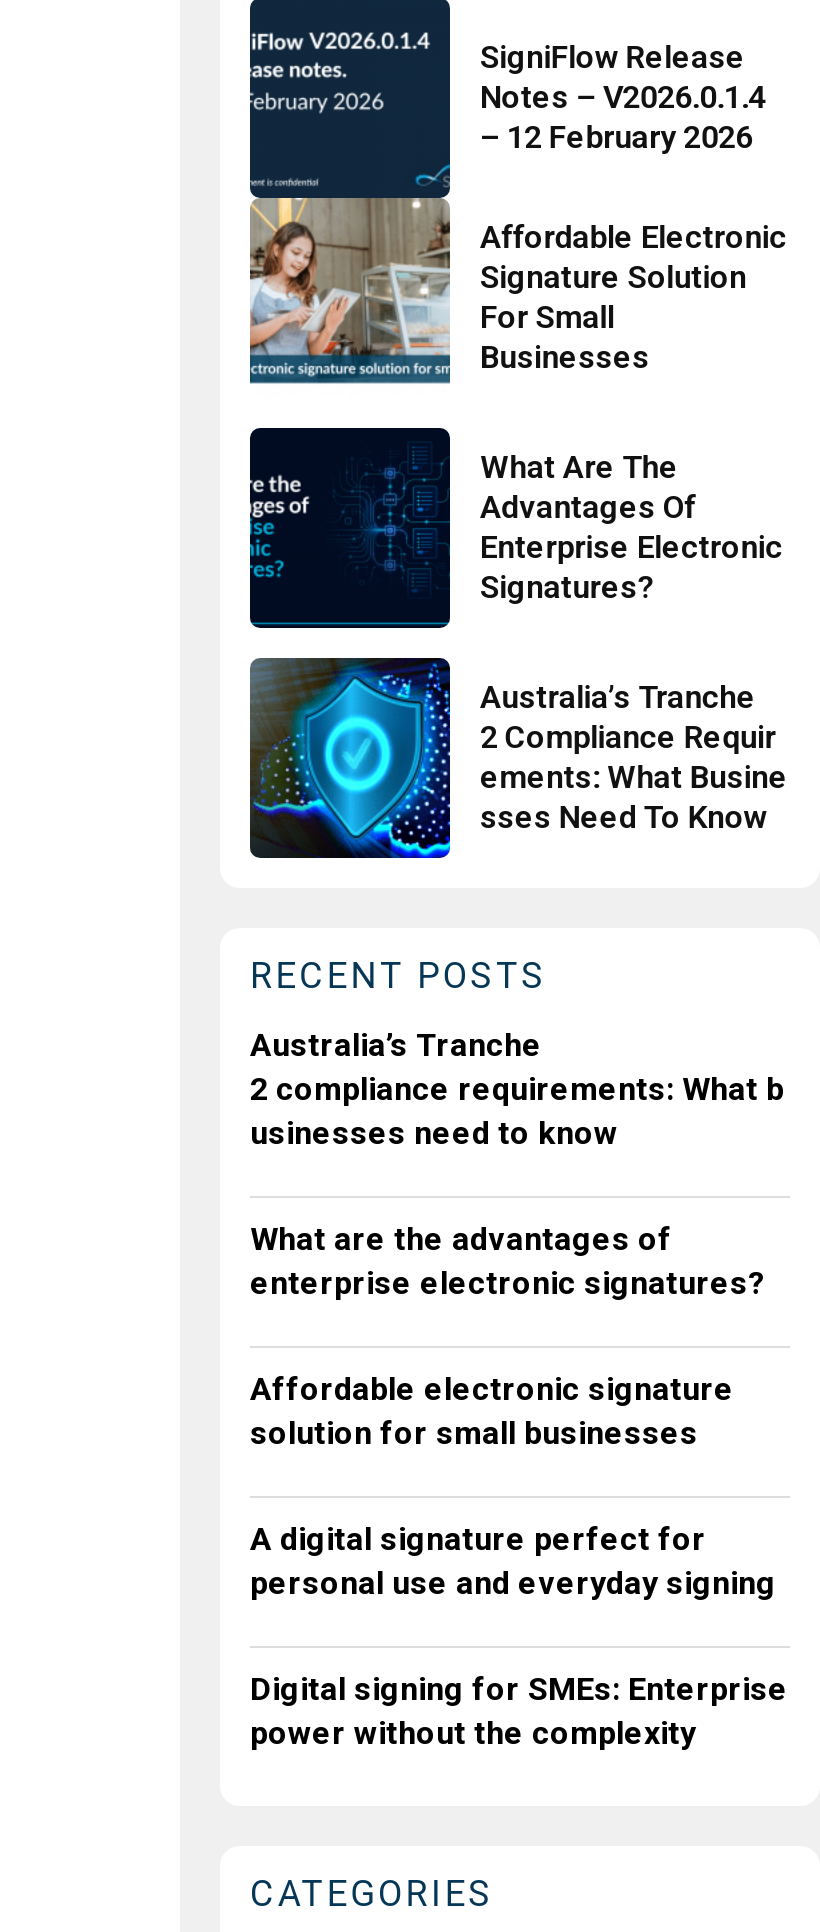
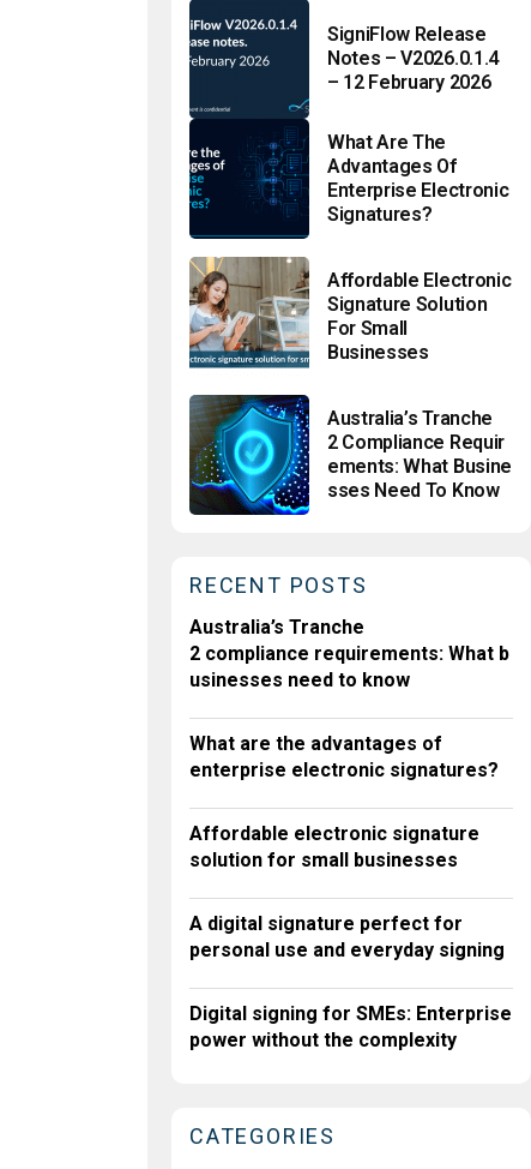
moved down: [image] | Affordable Electronic | Signature Solution | For Small | Businesses

moved up: What Are The | Advantages Of | Enterprise Electronic | Signatures?
